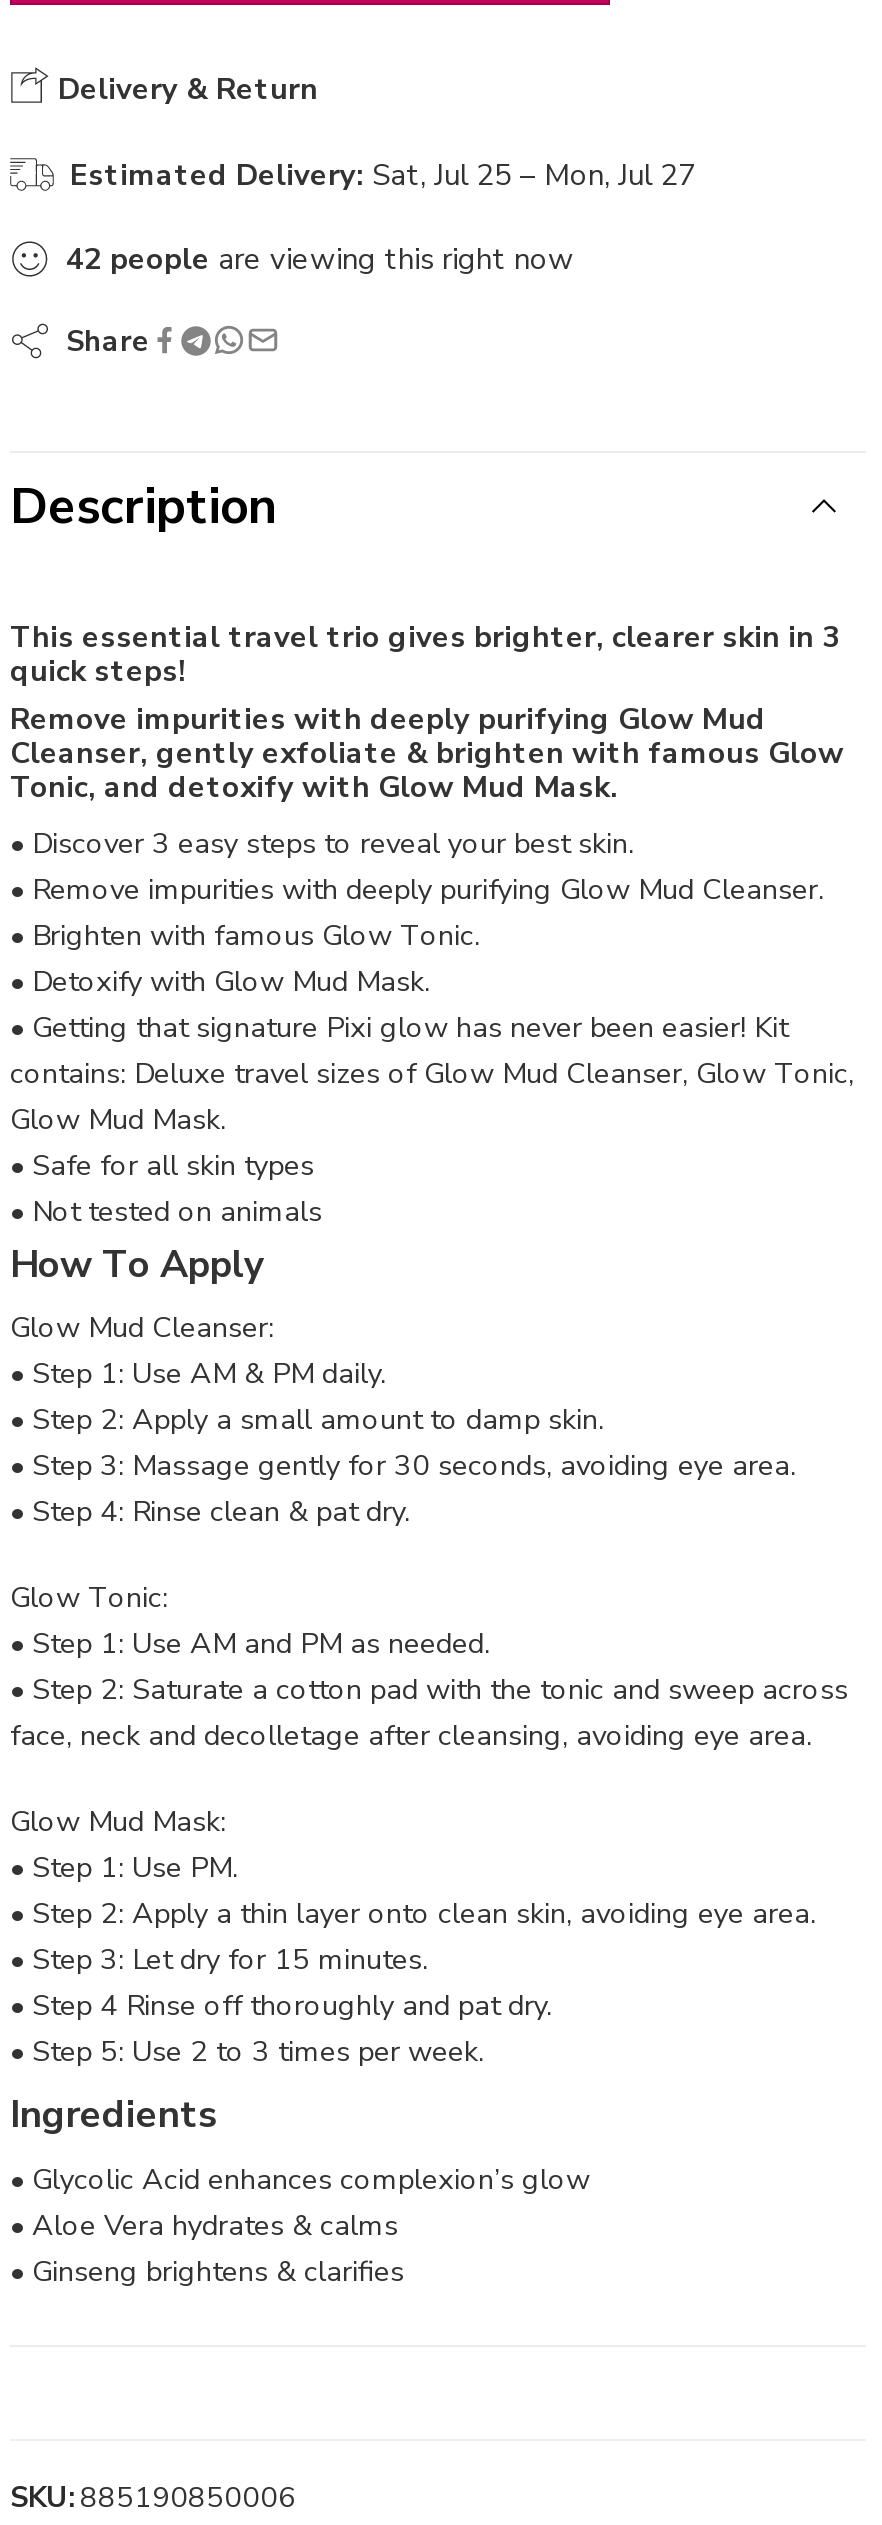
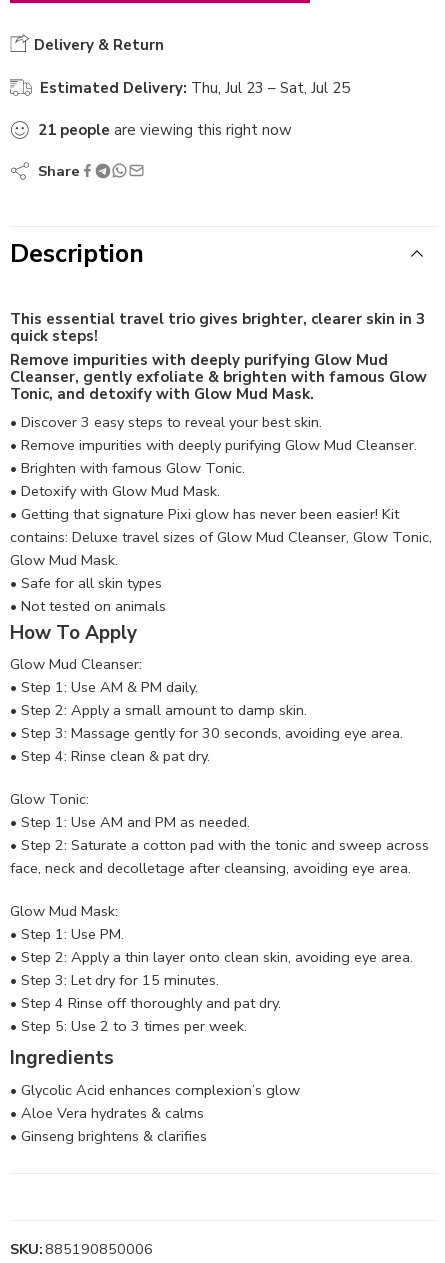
- Estimated Delivery: Sat, Jul 25 – Mon, Jul 27
+ Estimated Delivery: Thu, Jul 23 – Sat, Jul 25

- 42 people are viewing this right now
+ 21 people are viewing this right now
